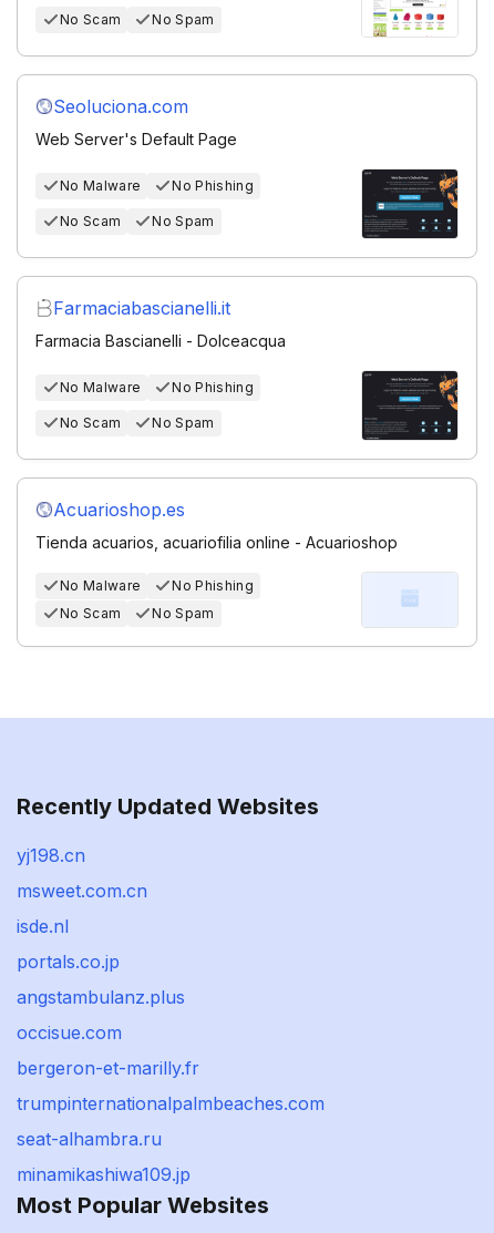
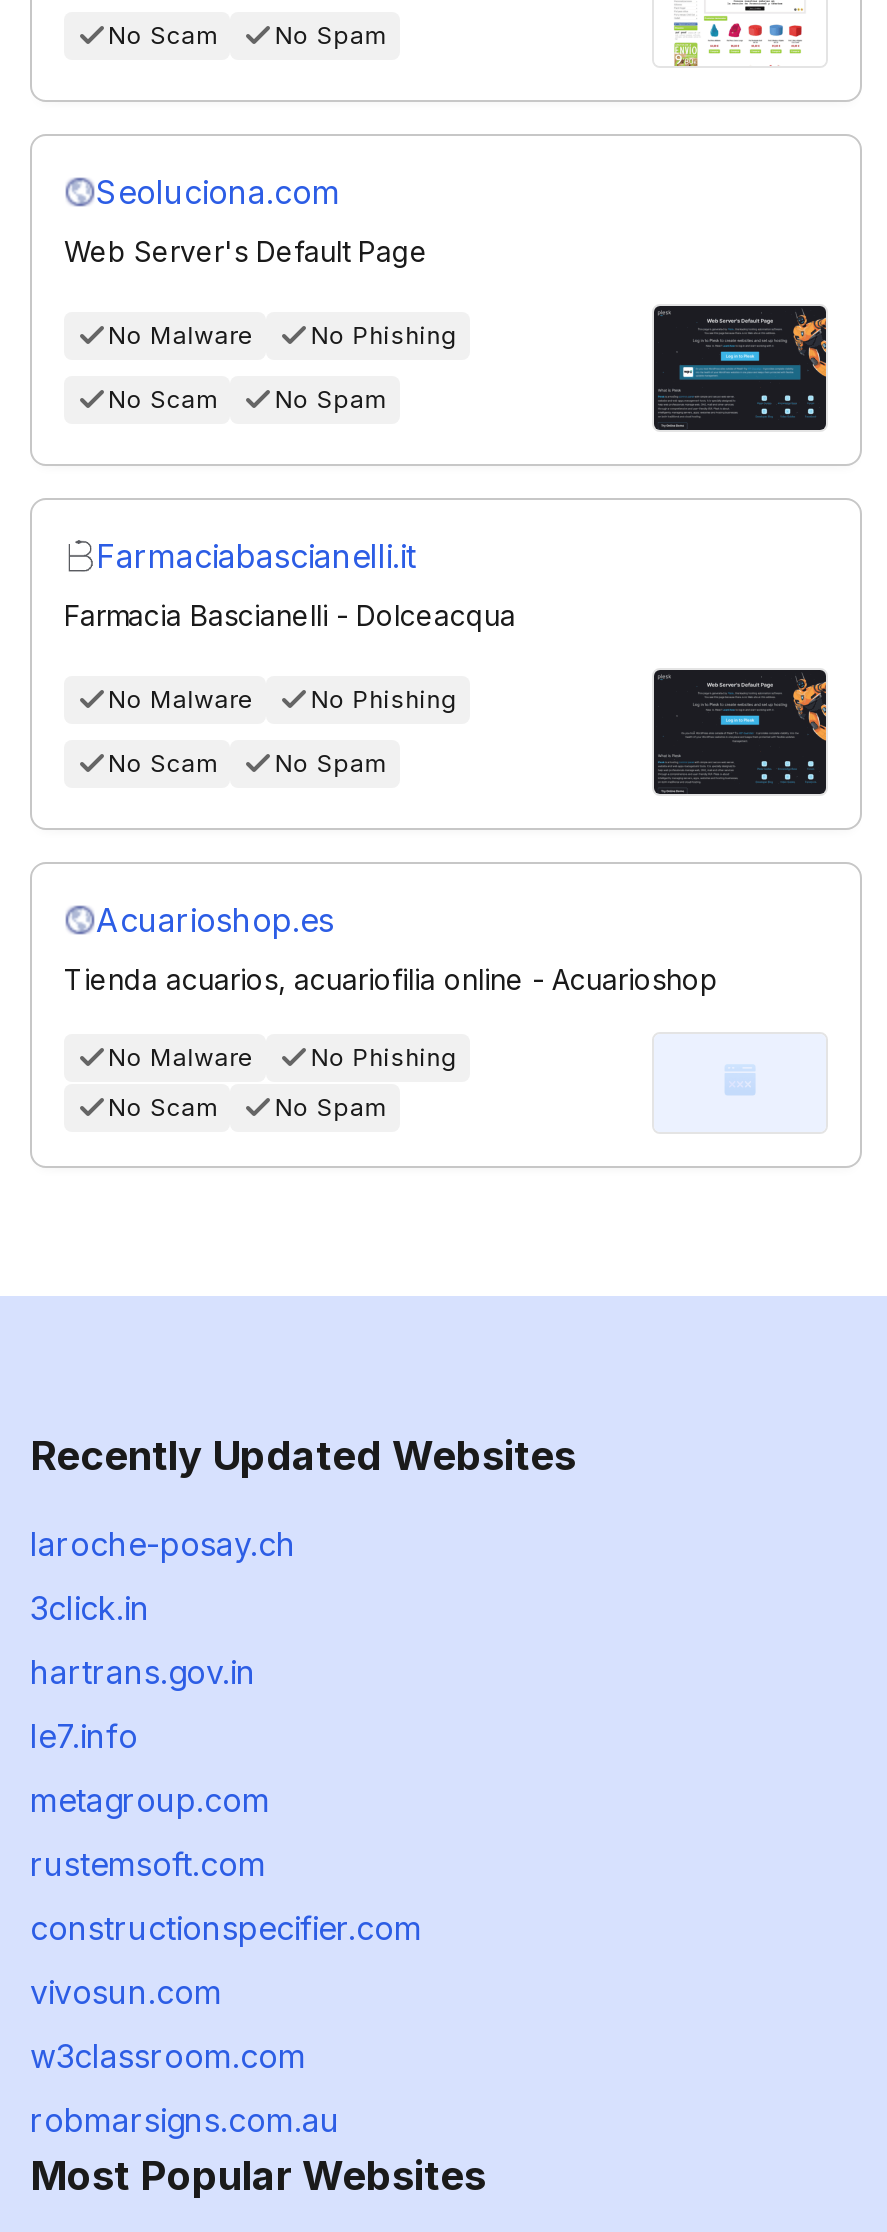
- yj198.cn
+ laroche-posay.ch

- msweet.com.cn
+ 3click.in

- isde.nl
+ hartrans.gov.in

- portals.co.jp
+ le7.info

- angstambulanz.plus
+ metagroup.com

- occisue.com
+ rustemsoft.com

- bergeron-et-marilly.fr
+ constructionspecifier.com

- trumpinternationalpalmbeaches.com
+ vivosun.com

- seat-alhambra.ru
+ w3classroom.com

- minamikashiwa109.jp
+ robmarsigns.com.au
